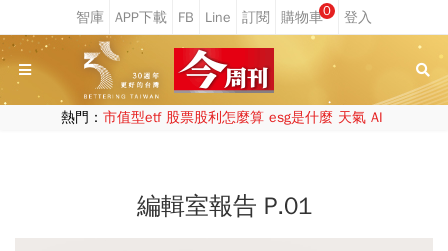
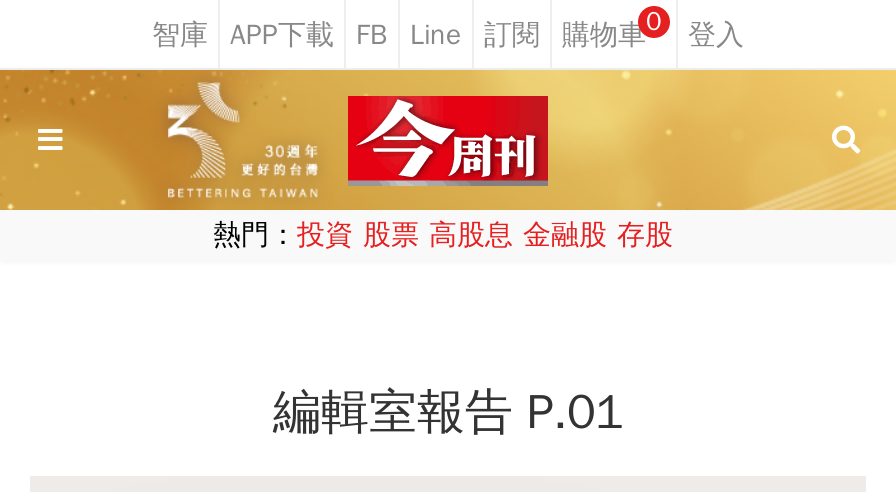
- 熱門：市值型etf 股票股利怎麼算 esg是什麼 天氣 AI
+ 熱門：投資 股票 高股息 金融股 存股
